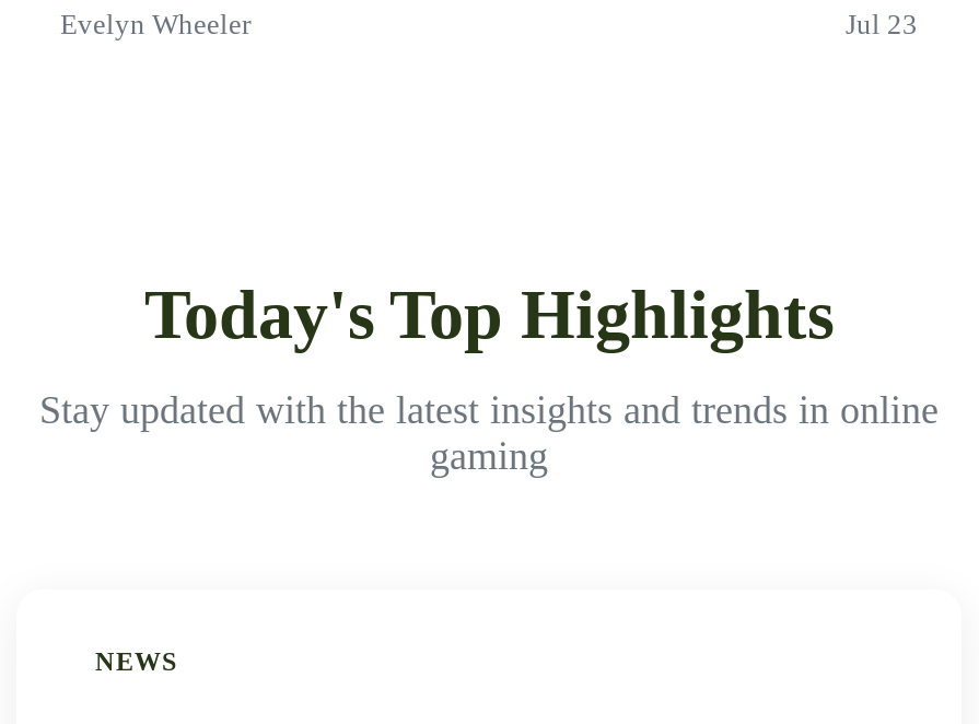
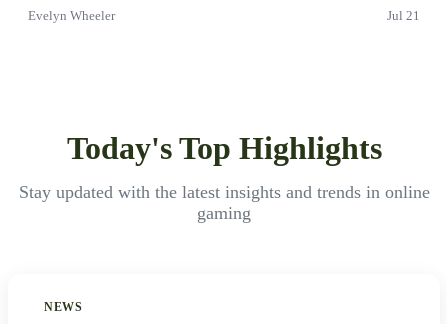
- Jul 23
+ Jul 21
